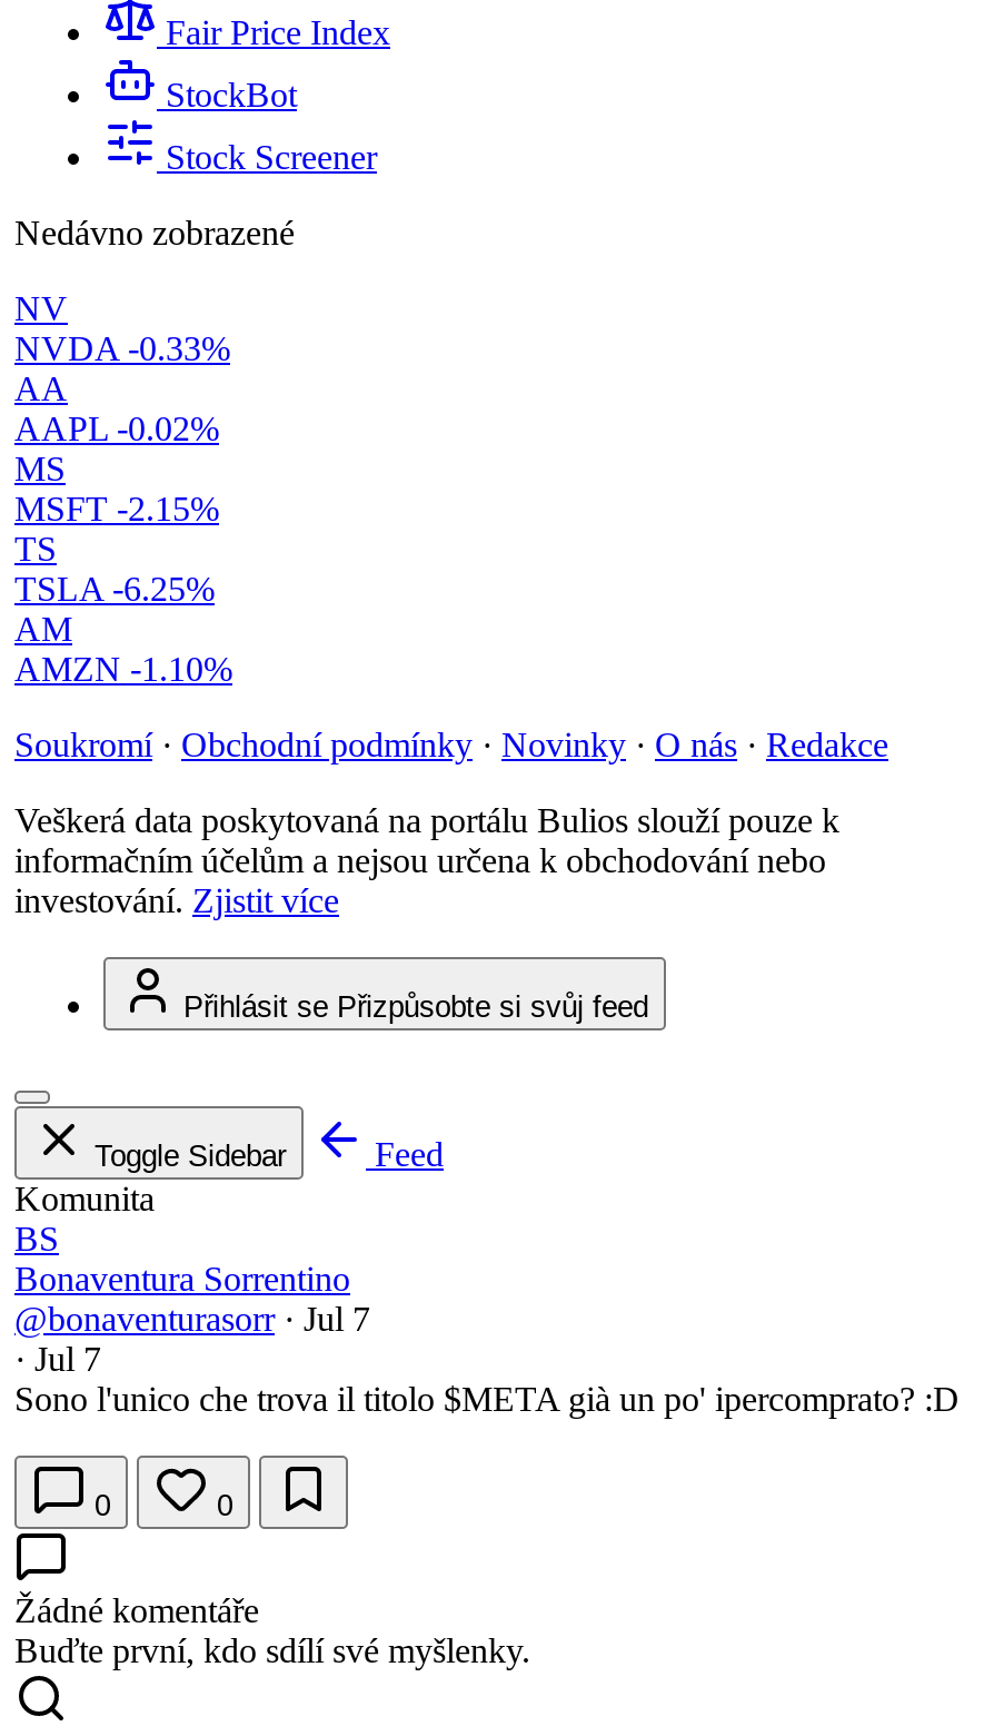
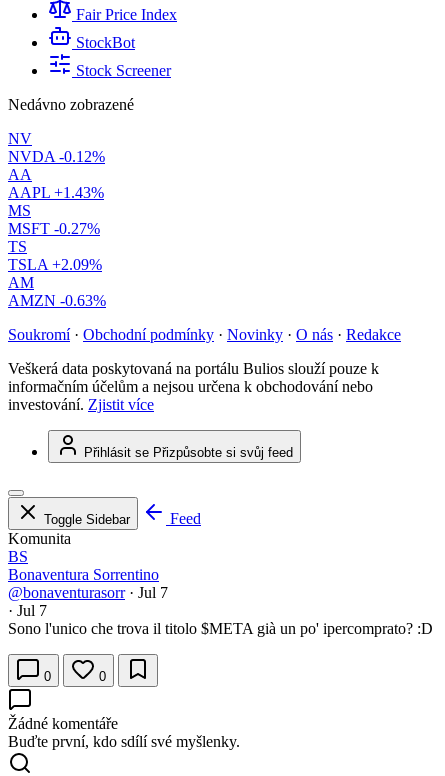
- NVDA -0.33%
+ NVDA -0.12%

- AAPL -0.02%
+ AAPL +1.43%

- MSFT -2.15%
+ MSFT -0.27%

- TSLA -6.25%
+ TSLA +2.09%

- AMZN -1.10%
+ AMZN -0.63%
